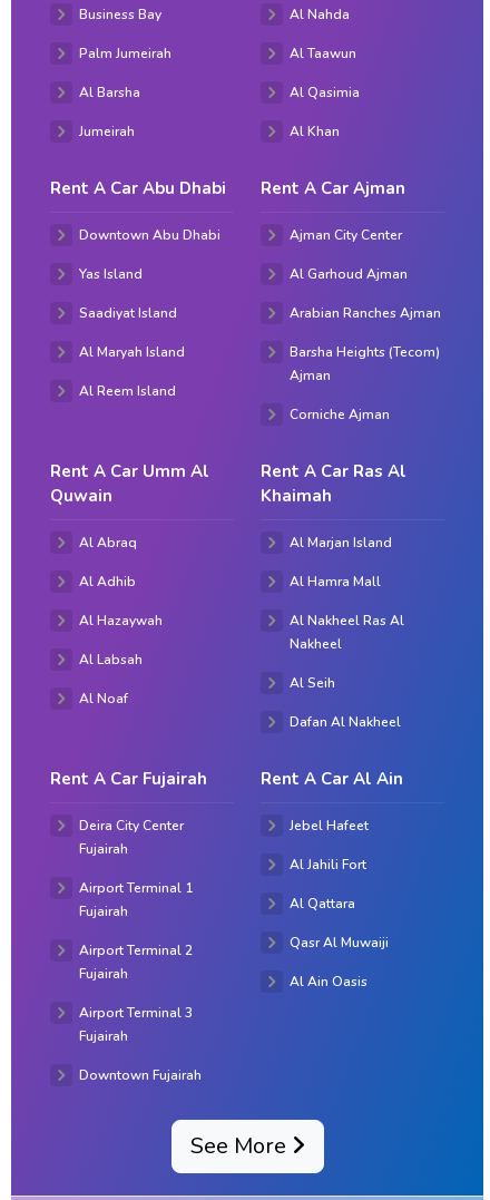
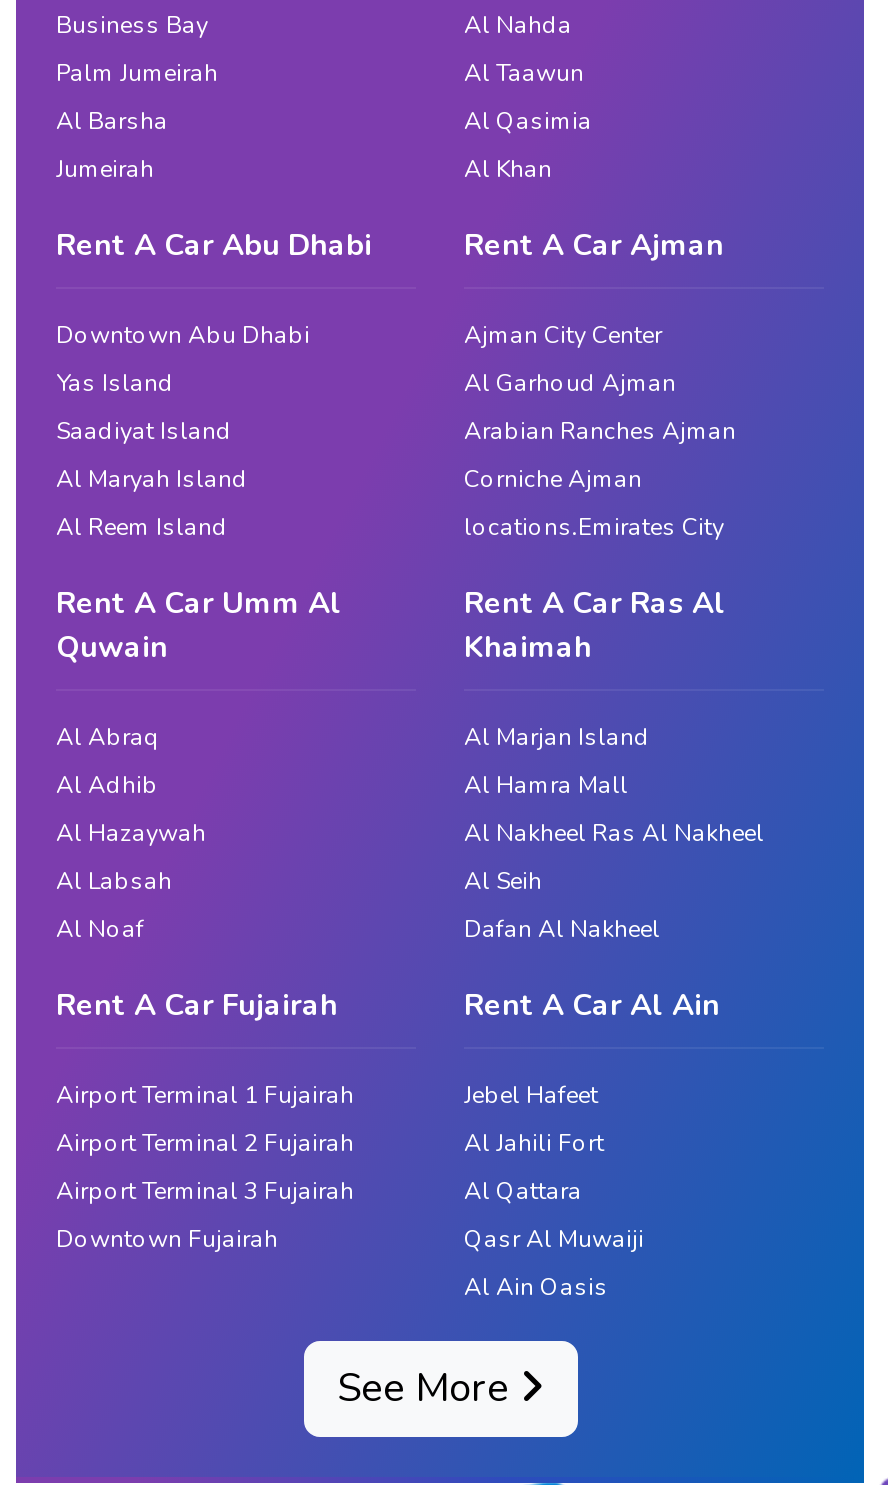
- Barsha Heights (Tecom)
- Ajman

+ locations.Emirates City

- Deira City Center
- Fujairah
- Airport Terminal 1
- Fujairah
- Airport Terminal 2
- Fujairah
- Airport Terminal 3
- Fujairah
+ Airport Terminal 1 Fujairah
+ Airport Terminal 2 Fujairah
+ Airport Terminal 3 Fujairah
